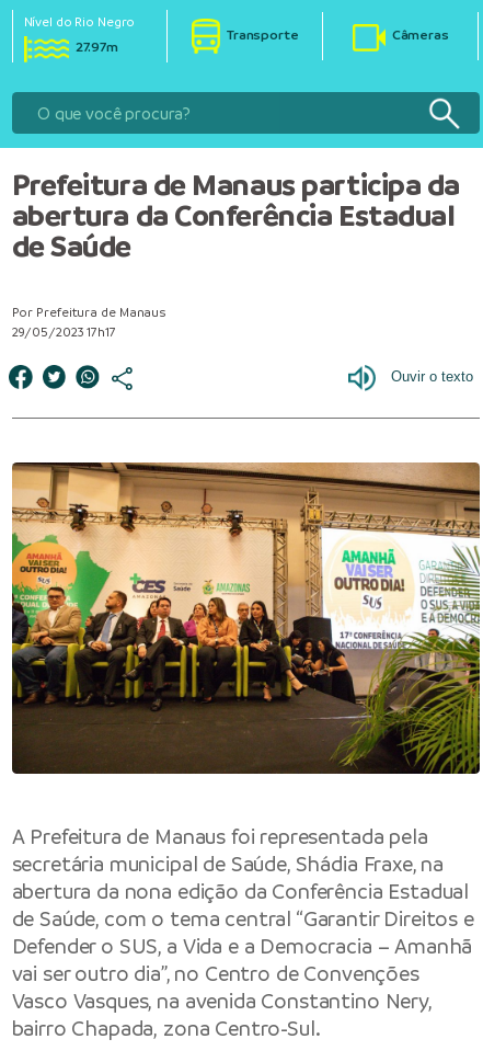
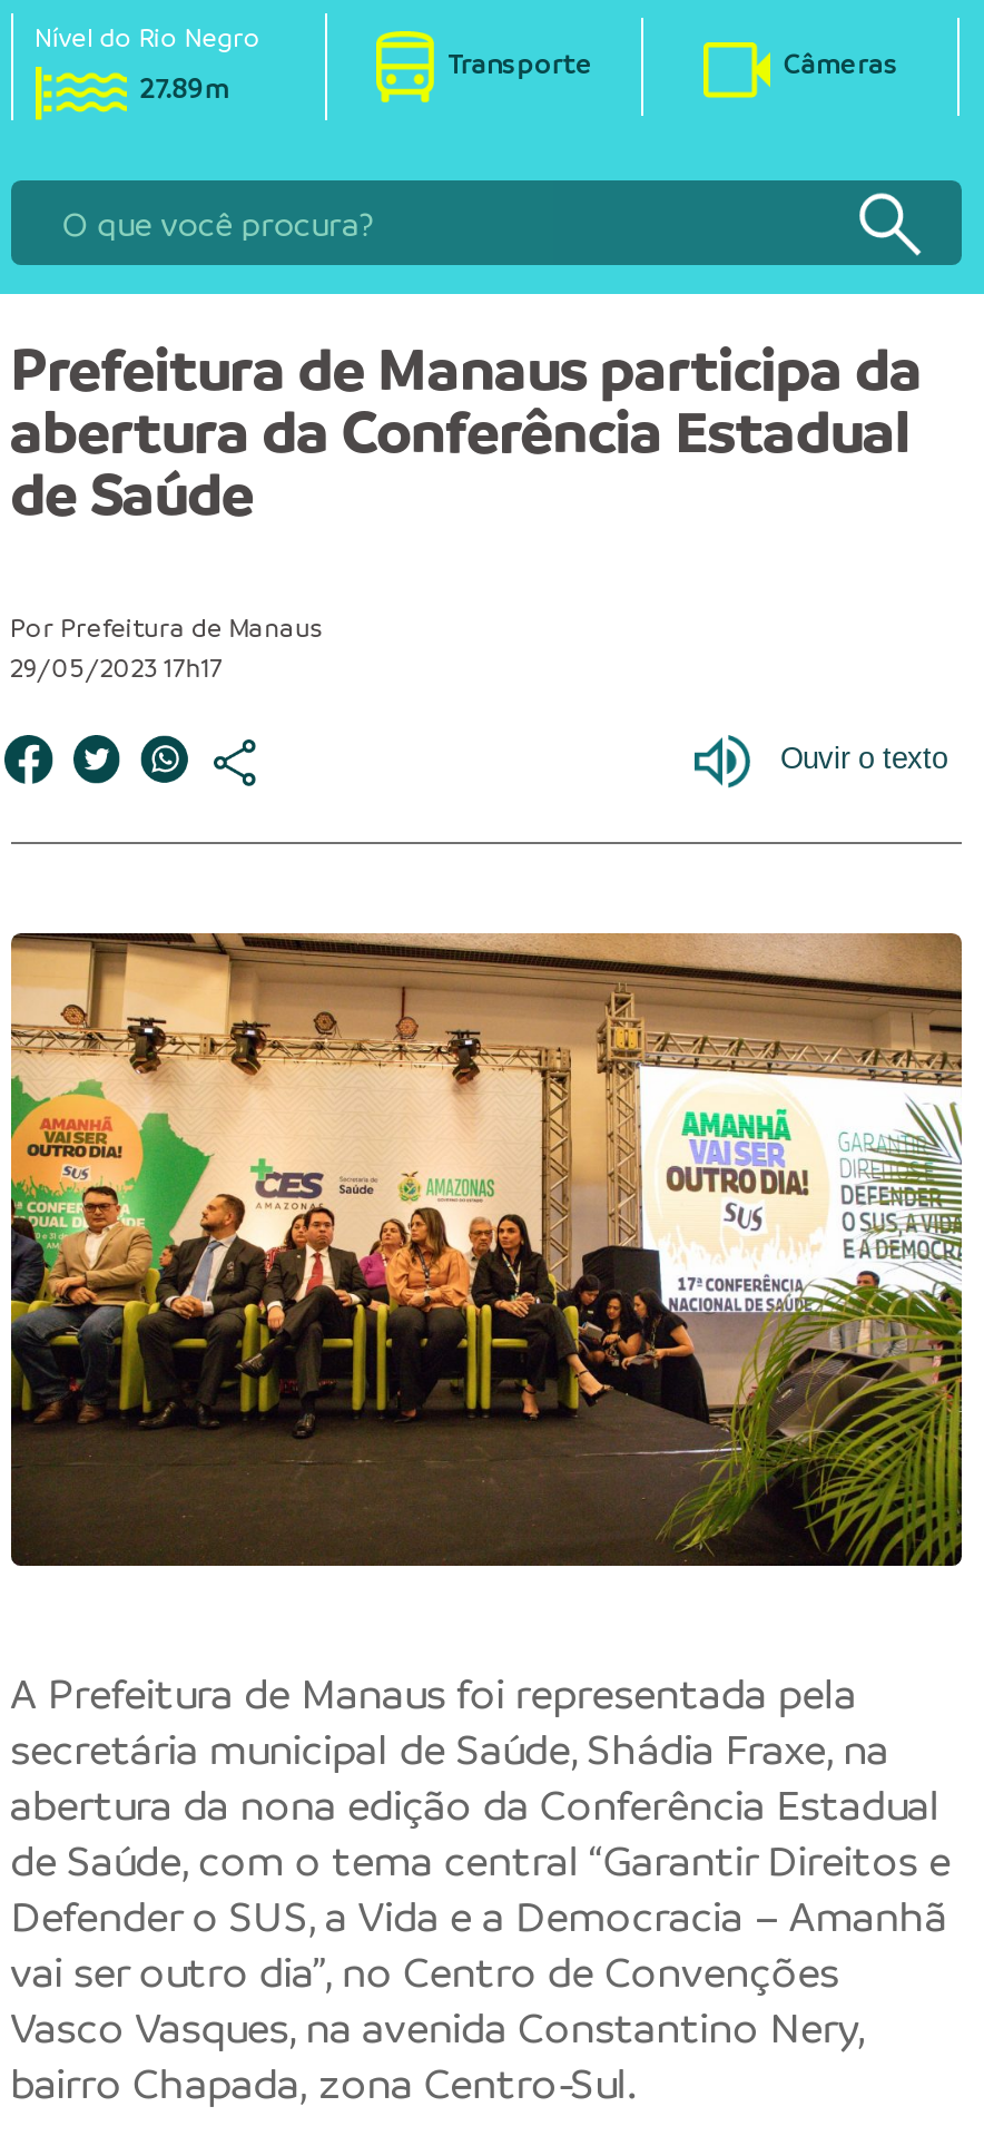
- 27.97m
+ 27.89m
